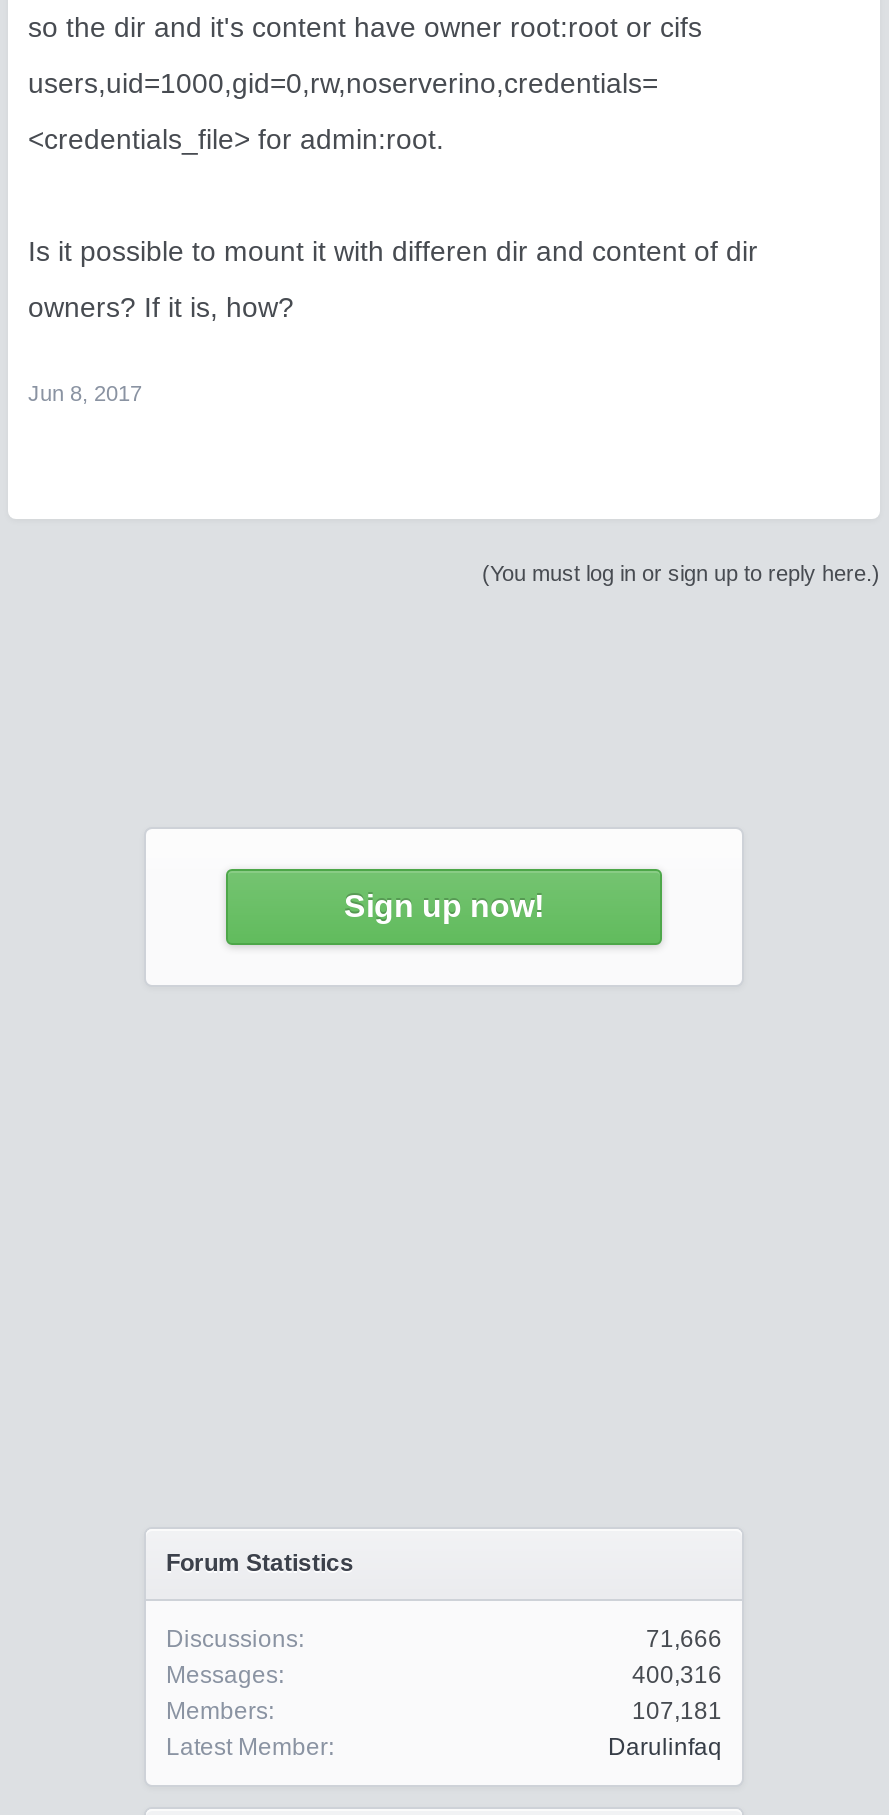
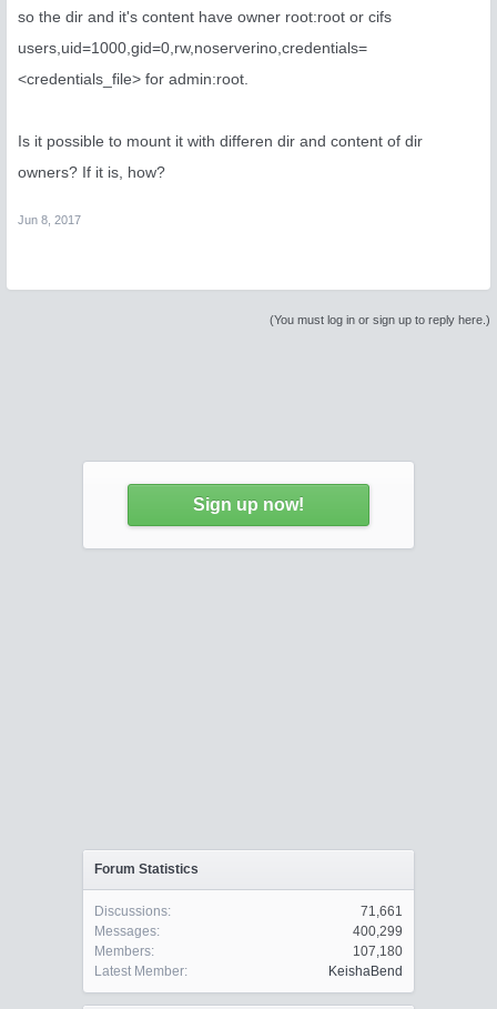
- 71,666
+ 71,661

- 400,316
+ 400,299

- 107,181
+ 107,180

- Darulinfaq
+ KeishaBend
